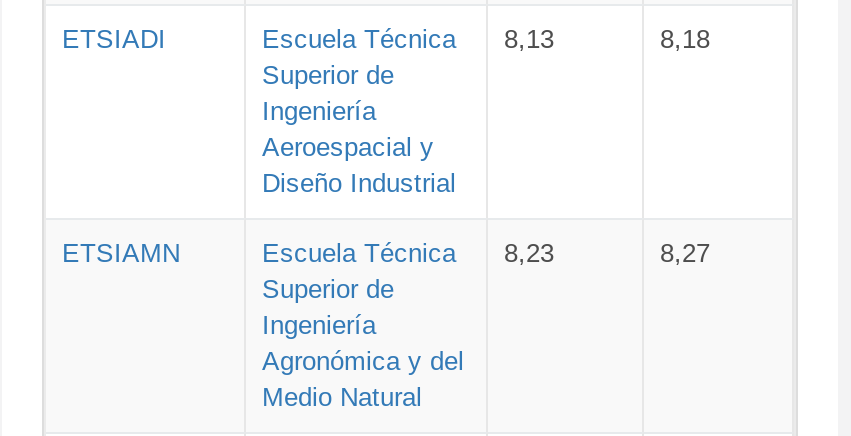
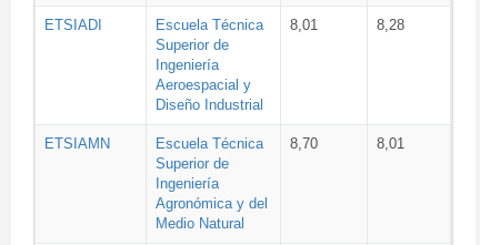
- Escuela Técnica 8,13
+ Escuela Técnica 8,01

- 8,18
+ 8,28

- Escuela Técnica 8,23
+ Escuela Técnica 8,70

- 8,27
+ 8,01
